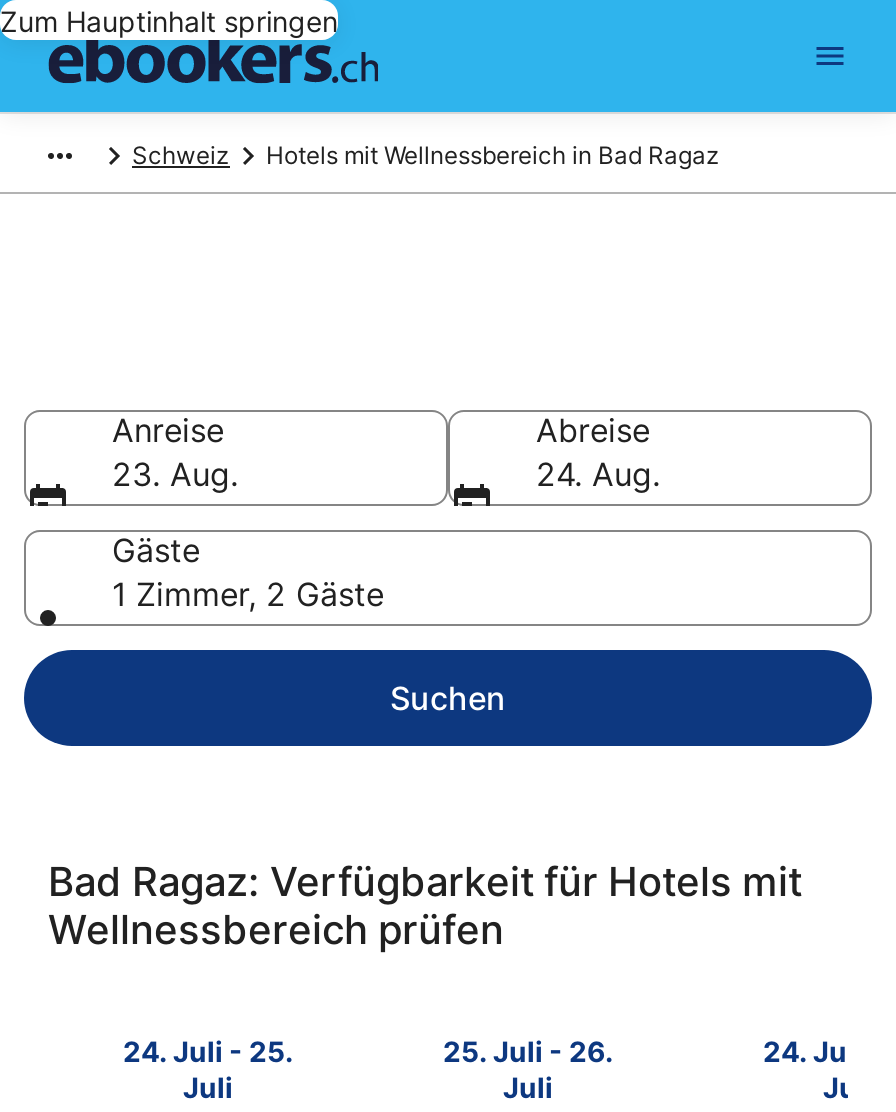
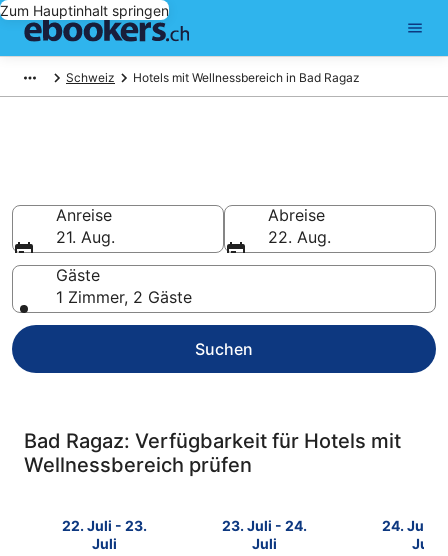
- 23. Aug.
+ 21. Aug.

- 24. Aug.
+ 22. Aug.

- 24. Juli - 25.
+ 22. Juli - 23.

- 25. Juli - 26.
+ 23. Juli - 24.
